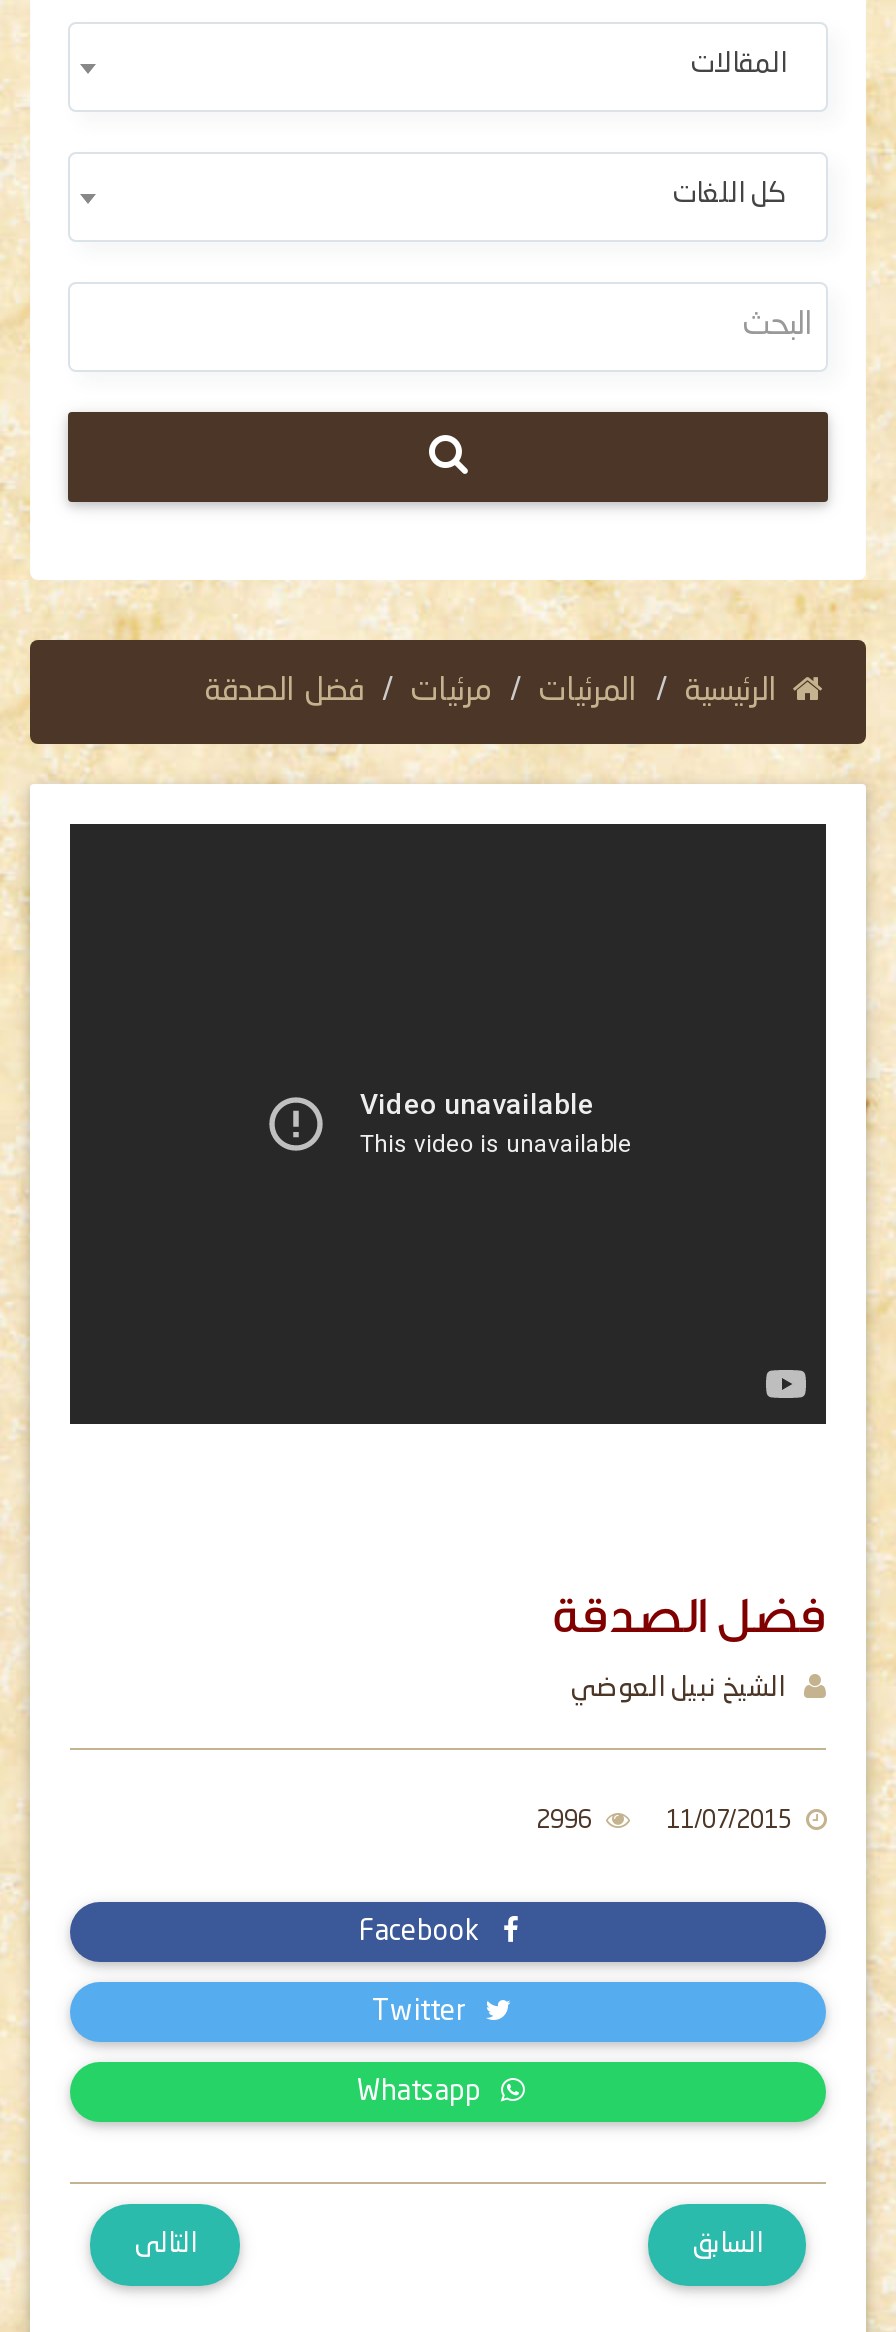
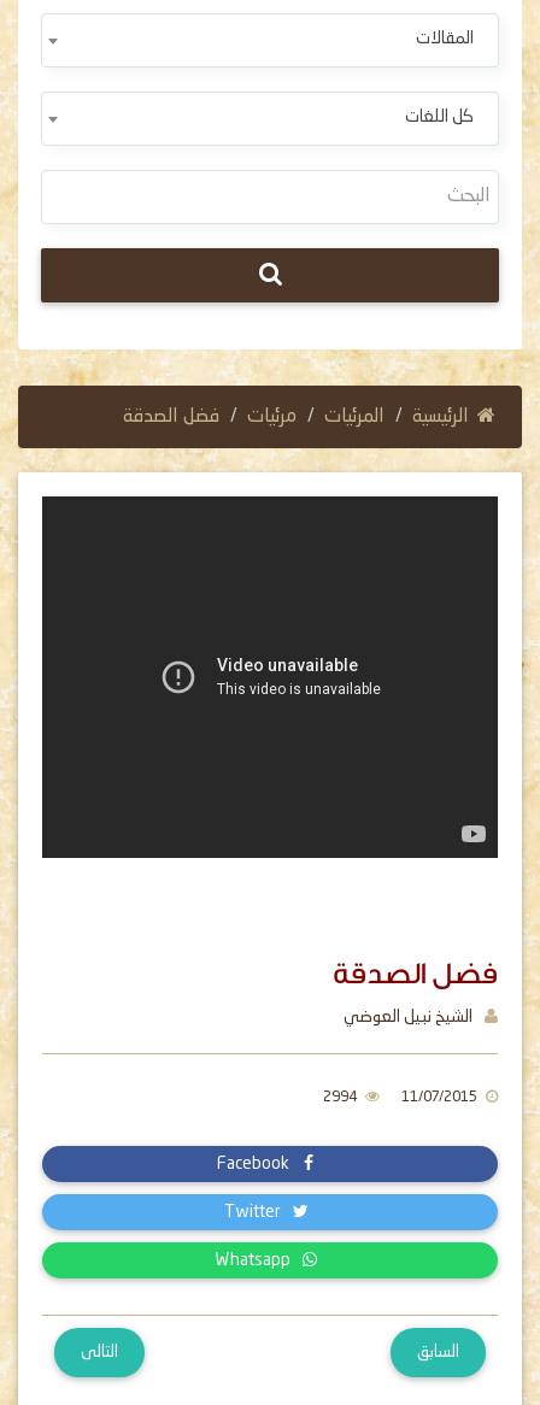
- 2996
+ 2994
